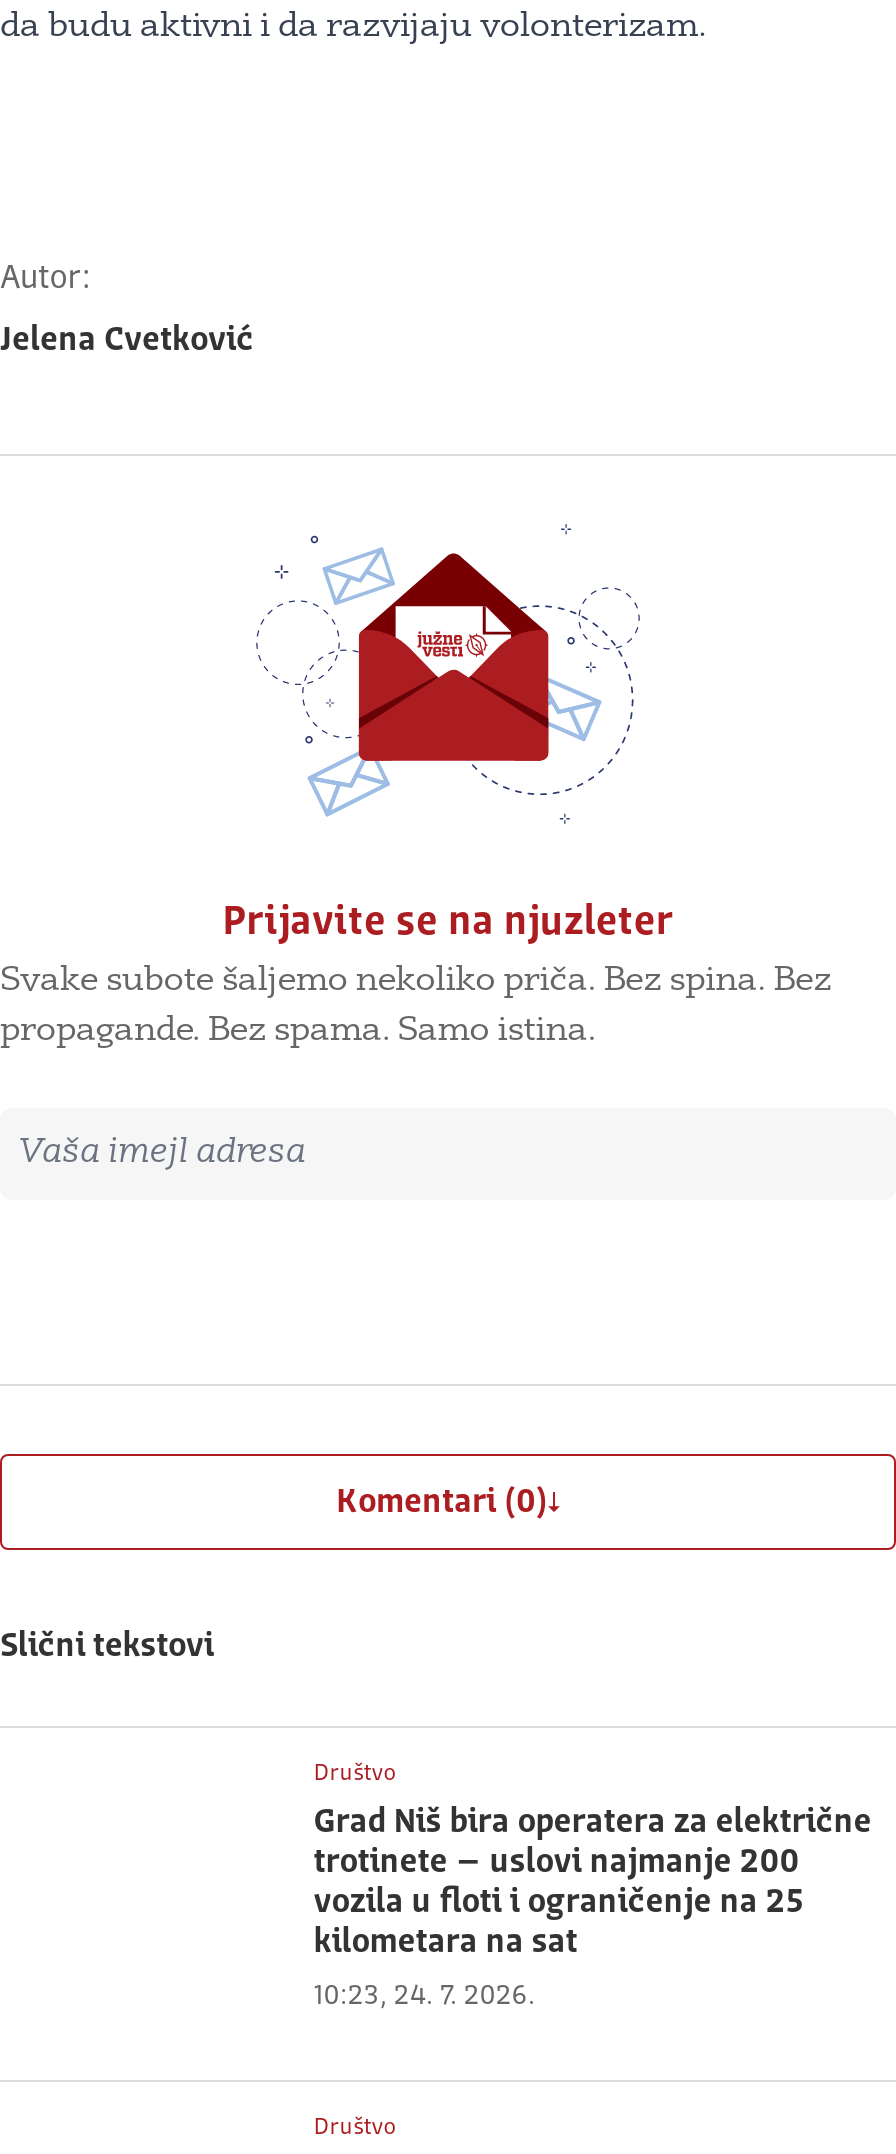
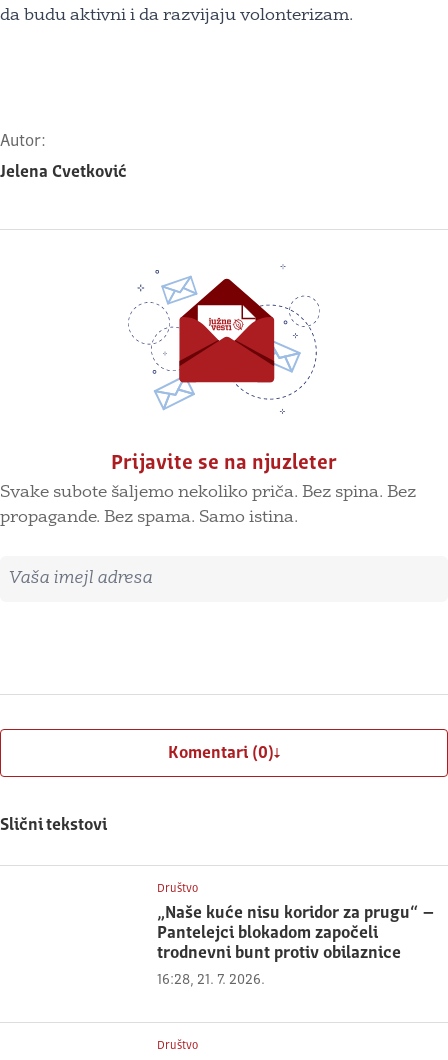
- Grad Niš bira operatera za električne
- trotinete – uslovi najmanje 200
- vozila u floti i ograničenje na 25
- kilometara na sat
+ „Naše kuće nisu koridor za prugu“ –
+ Pantelejci blokadom započeli
+ trodnevni bunt protiv obilaznice

- 10:23, 24. 7. 2026.
+ 16:28, 21. 7. 2026.
